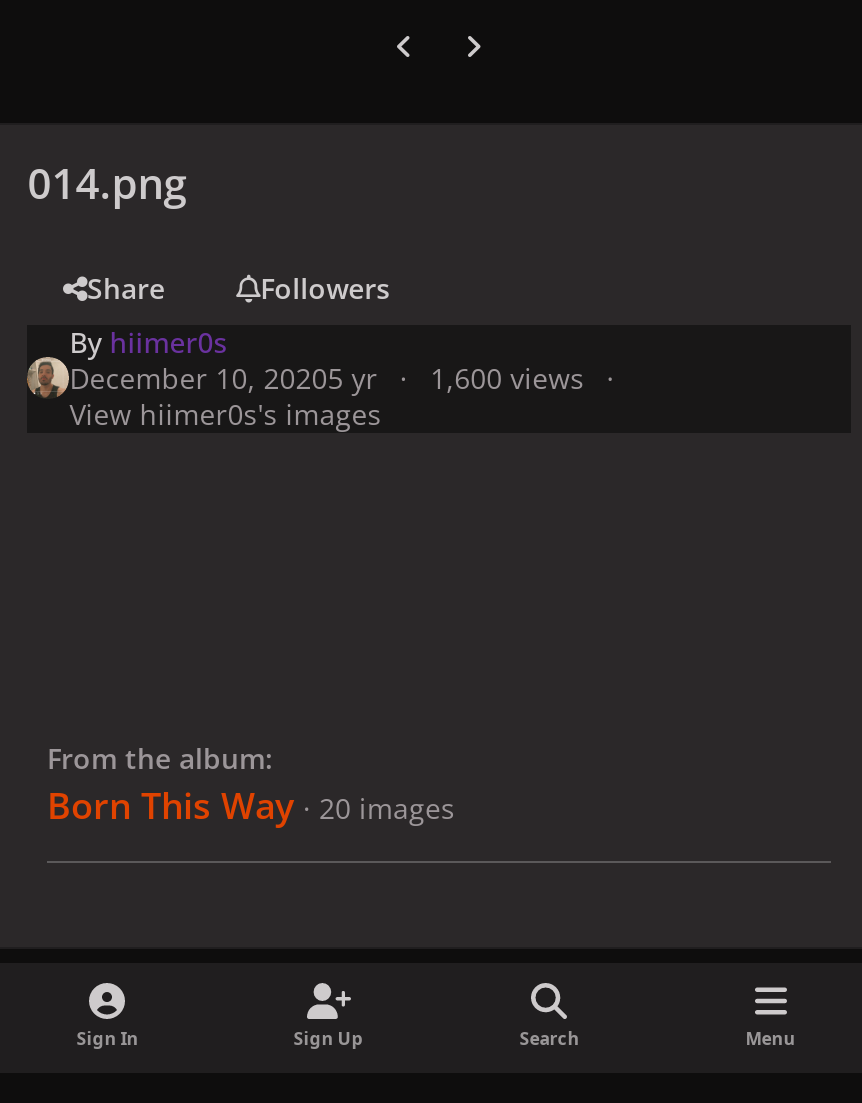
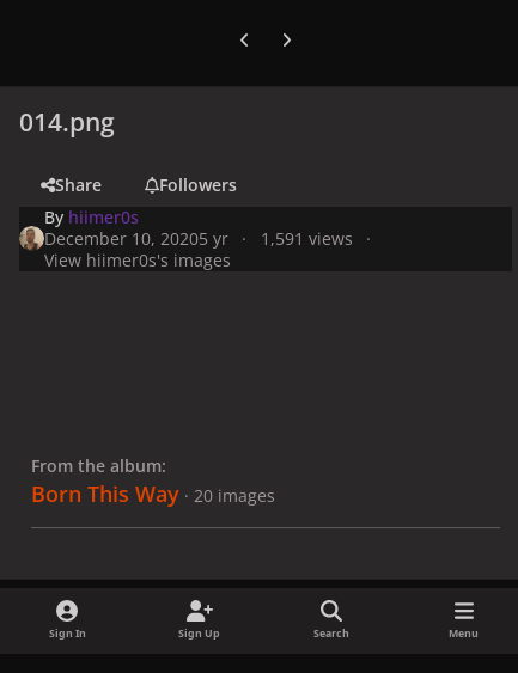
- December 10, 20205 yr 1,600 views
+ December 10, 20205 yr 1,591 views
